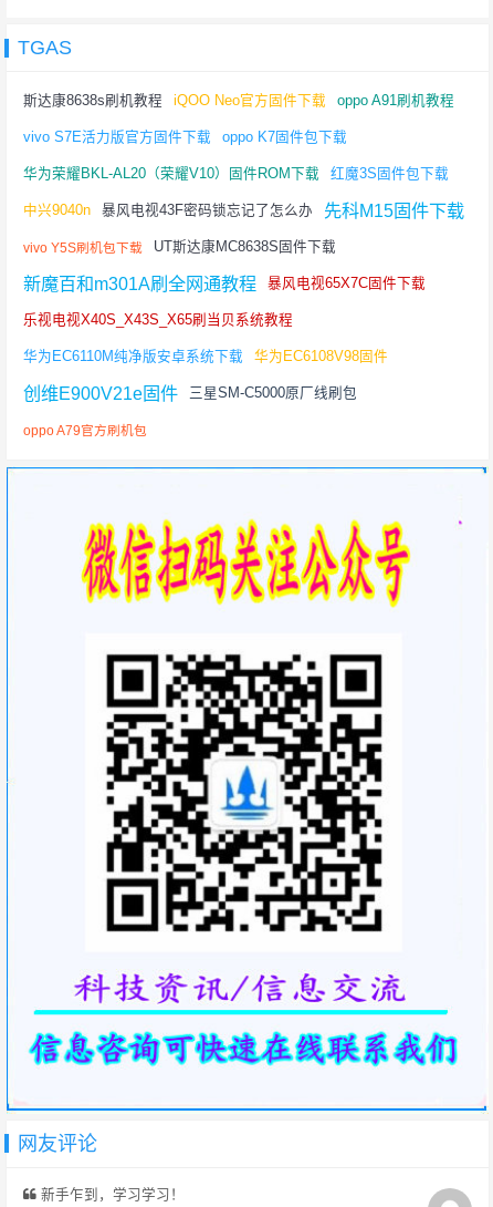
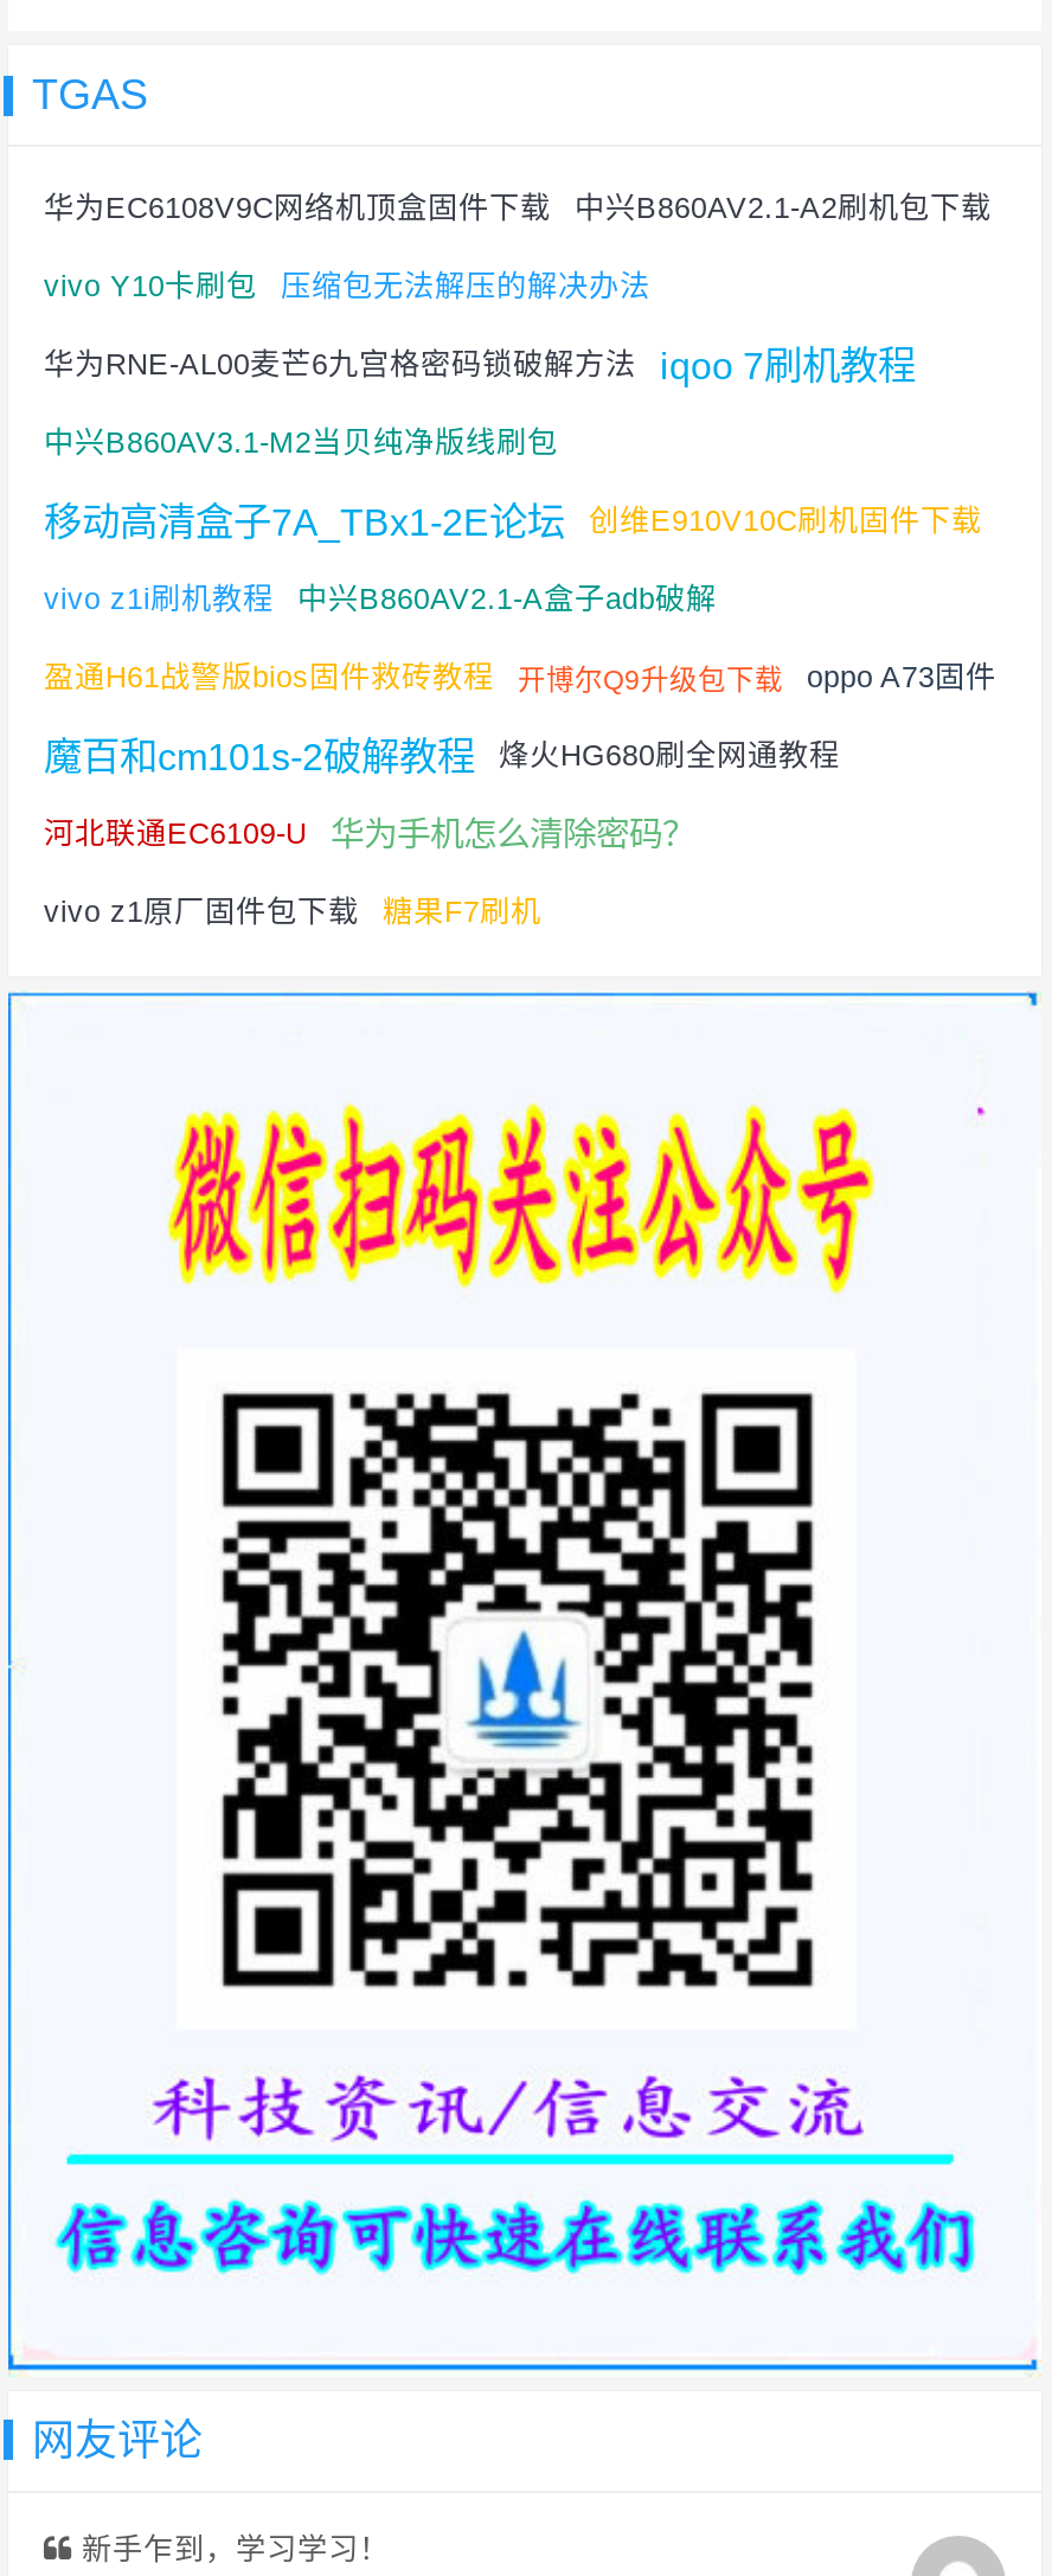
- 斯达康8638s刷机教程
- iQOO Neo官方固件下载
- oppo A91刷机教程
+ 华为EC6108V9C网络机顶盒固件下载
+ 中兴B860AV2.1-A2刷机包下载

- vivo S7E活力版官方固件下载
- oppo K7固件包下载
+ vivo Y10卡刷包
+ 压缩包无法解压的解决办法

- 华为荣耀BKL-AL20（荣耀V10）固件ROM下载
- 红魔3S固件包下载
+ 华为RNE-AL00麦芒6九宫格密码锁破解方法
+ iqoo 7刷机教程

- 中兴9040n
- 暴风电视43F密码锁忘记了怎么办
- 先科M15固件下载
+ 中兴B860AV3.1-M2当贝纯净版线刷包

- vivo Y5S刷机包下载
- UT斯达康MC8638S固件下载
+ 移动高清盒子7A_TBx1-2E论坛
+ 创维E910V10C刷机固件下载

- 新魔百和m301A刷全网通教程
- 暴风电视65X7C固件下载
+ vivo z1i刷机教程
+ 中兴B860AV2.1-A盒子adb破解

- 乐视电视X40S_X43S_X65刷当贝系统教程
+ 盈通H61战警版bios固件救砖教程
+ 开博尔Q9升级包下载
+ oppo A73固件

- 华为EC6110M纯净版安卓系统下载
- 华为EC6108V98固件
+ 魔百和cm101s-2破解教程
+ 烽火HG680刷全网通教程

- 创维E900V21e固件
- 三星SM-C5000原厂线刷包
+ 河北联通EC6109-U
+ 华为手机怎么清除密码？

- oppo A79官方刷机包
+ vivo z1原厂固件包下载
+ 糖果F7刷机
